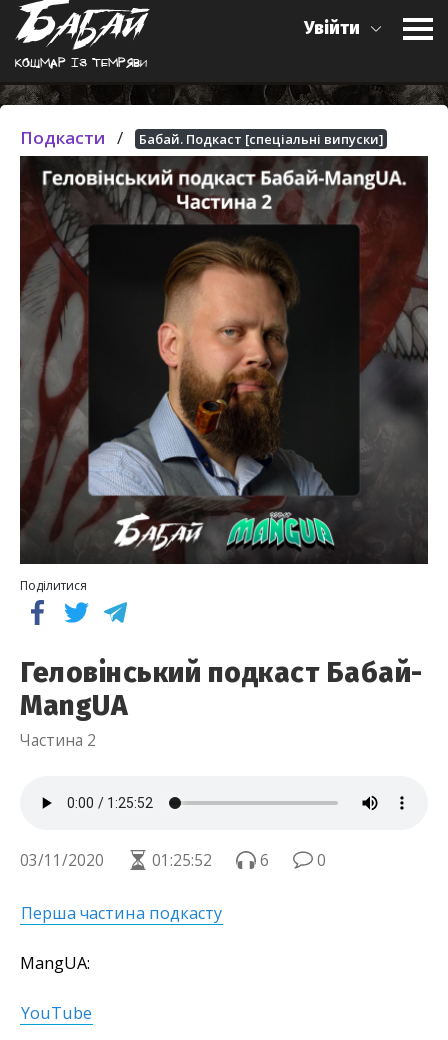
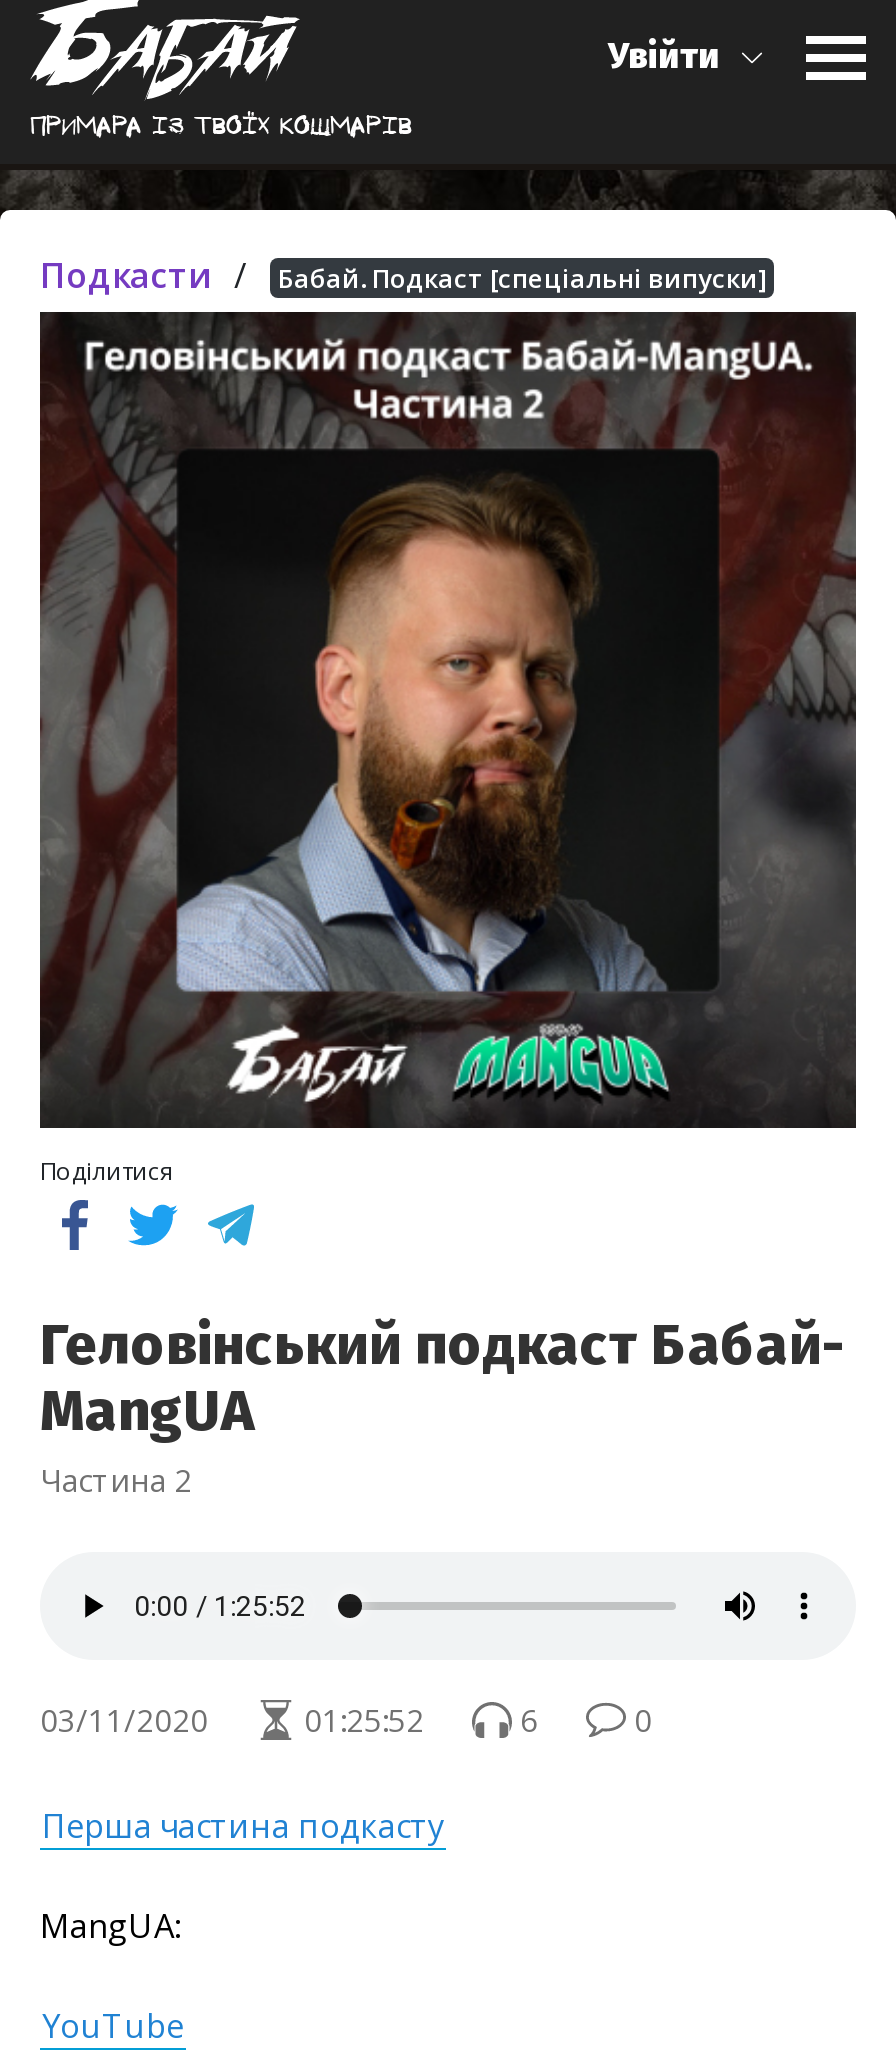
- Кошмар iз темряви
+ Примара iз твоїх кошмарiв
